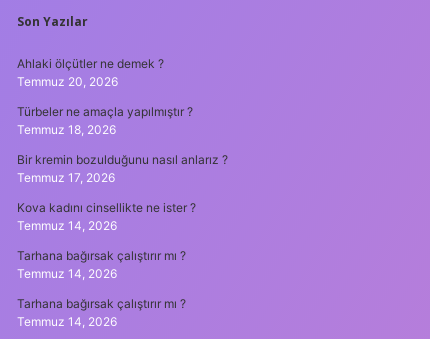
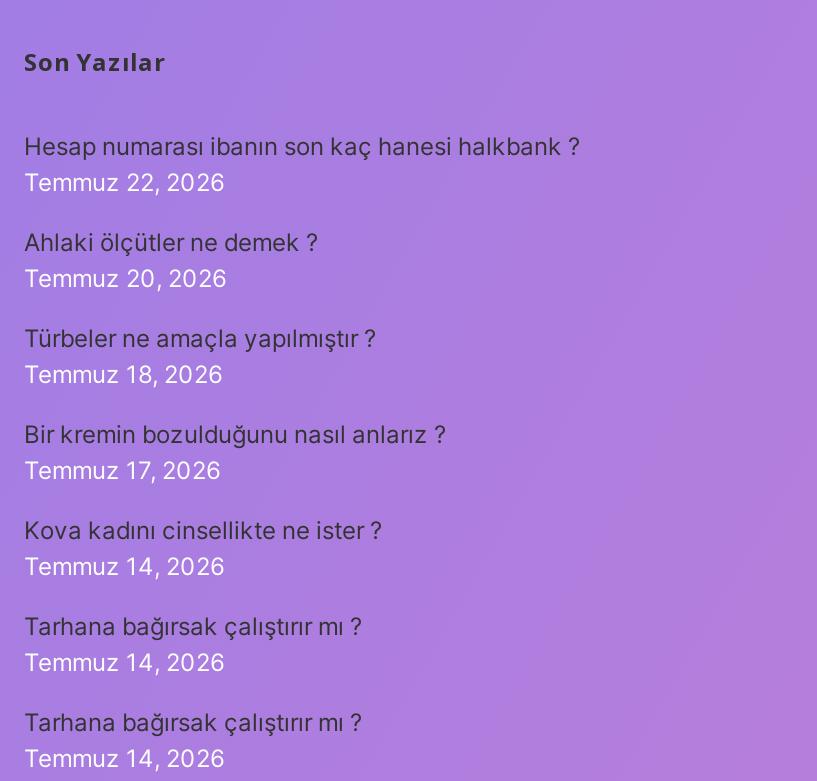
+ Hesap numarası ibanın son kaç hanesi halkbank ?
+ Temmuz 22, 2026
